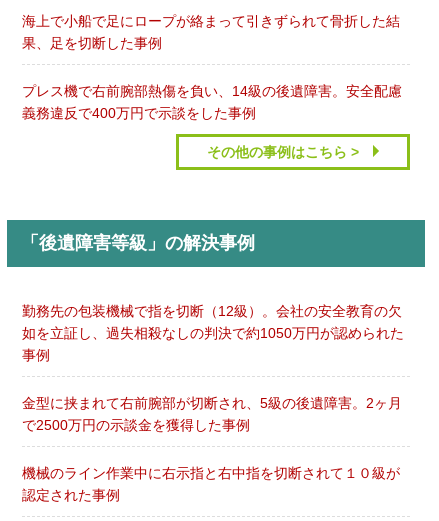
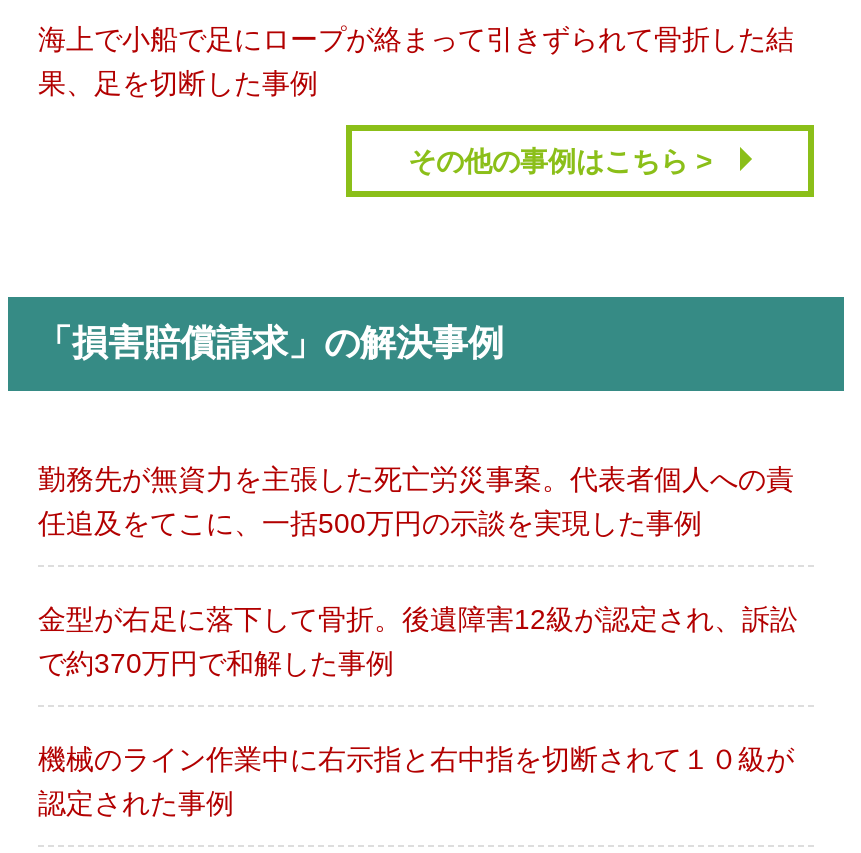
- プレス機で右前腕部熱傷を負い、14級の後遺障害。安全配慮
- 義務違反で400万円で示談をした事例

- 「後遺障害等級」の解決事例
+ 「損害賠償請求」の解決事例

- 勤務先の包装機械で指を切断（12級）。会社の安全教育の欠
- 如を立証し、過失相殺なしの判決で約1050万円が認められた
- 事例
+ 勤務先が無資力を主張した死亡労災事案。代表者個人への責
+ 任追及をてこに、一括500万円の示談を実現した事例

- 金型に挟まれて右前腕部が切断され、5級の後遺障害。2ヶ月
- で2500万円の示談金を獲得した事例
+ 金型が右足に落下して骨折。後遺障害12級が認定され、訴訟
+ で約370万円で和解した事例
